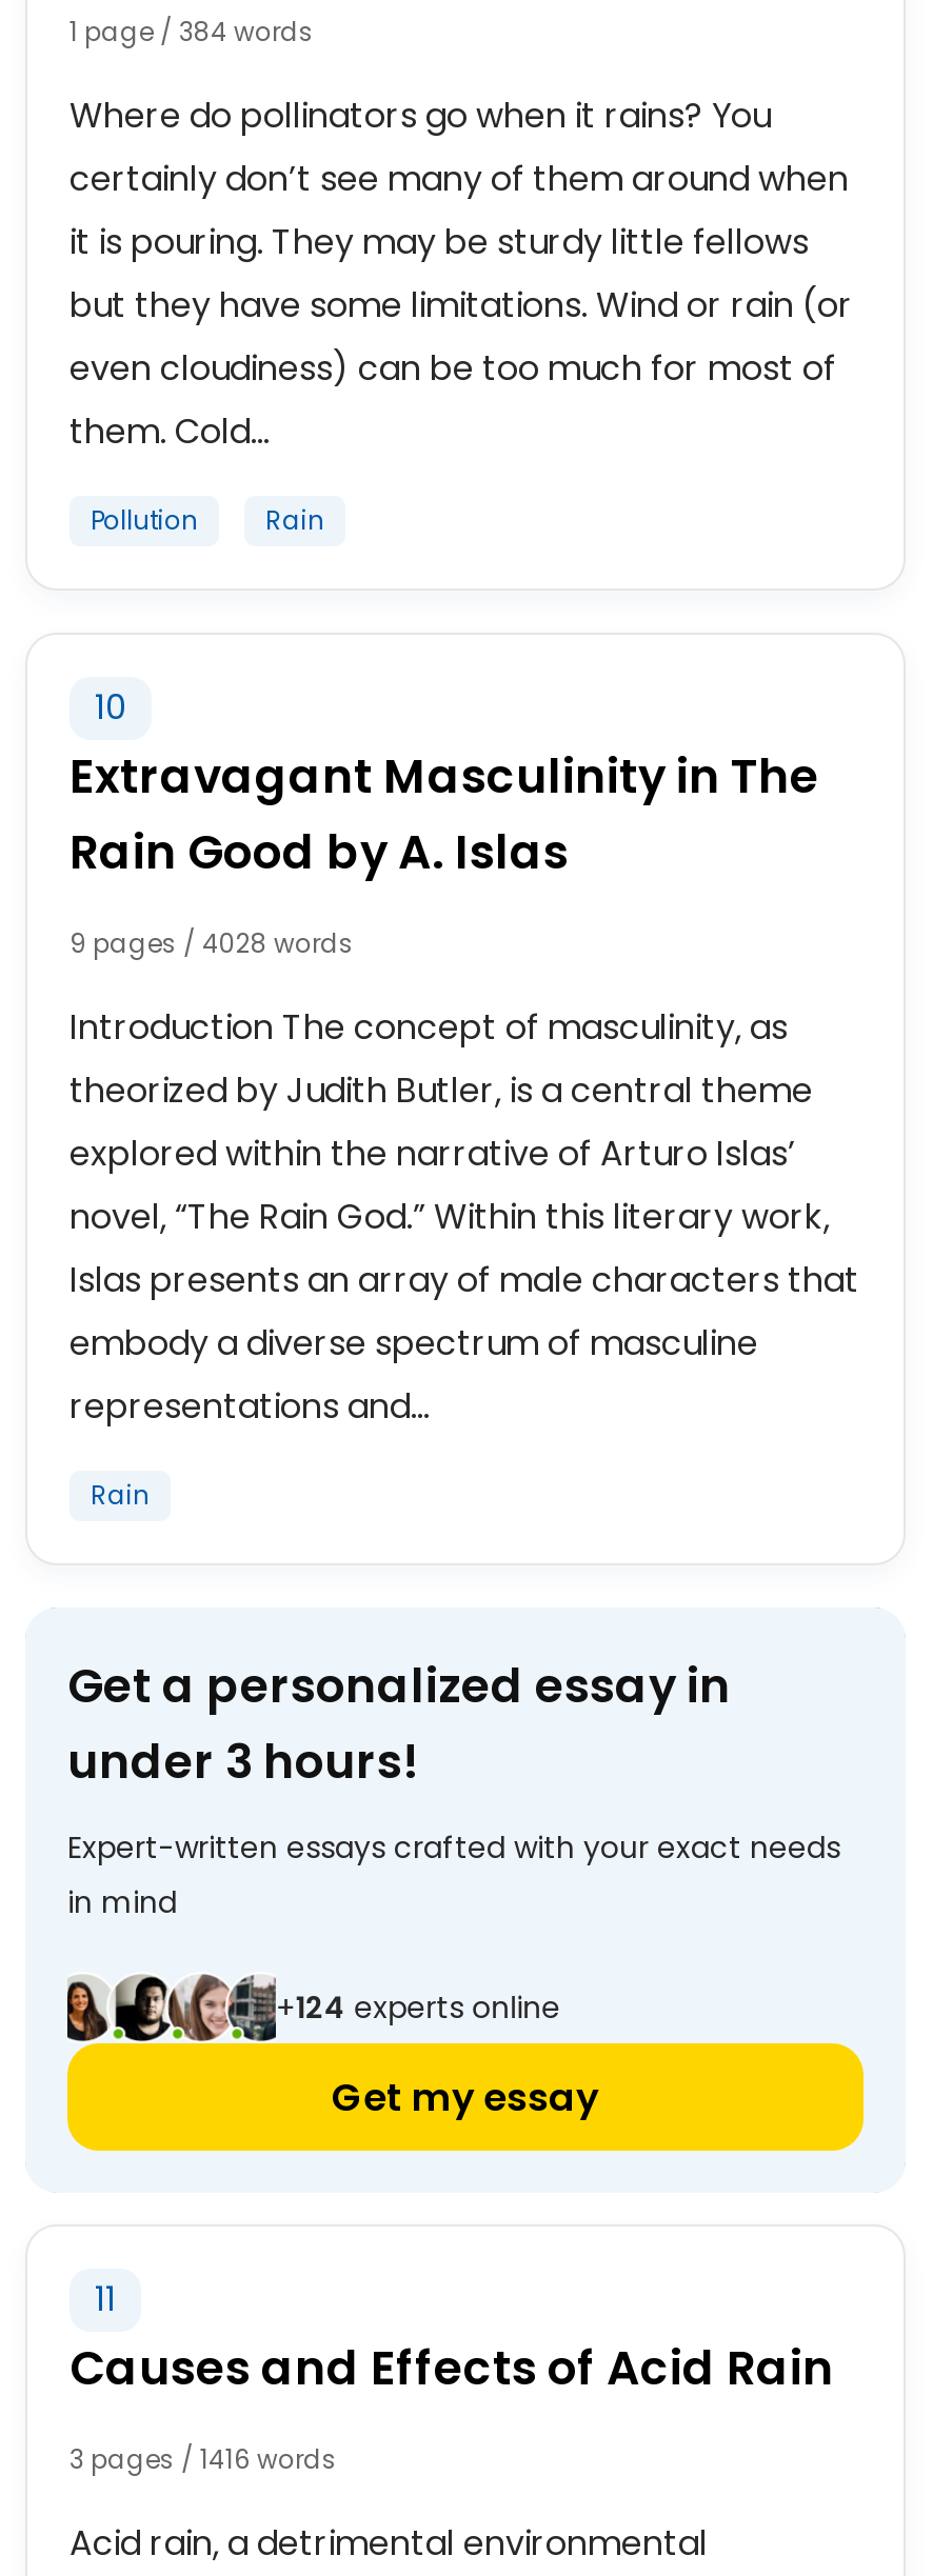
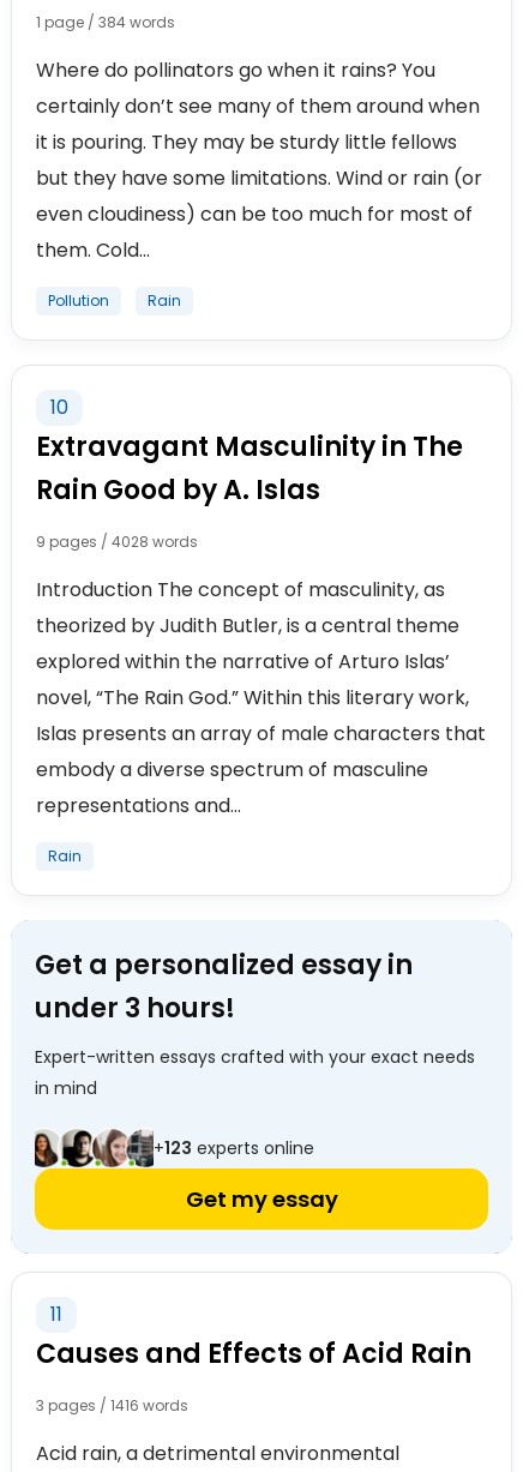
- +124 experts online
+ +123 experts online
